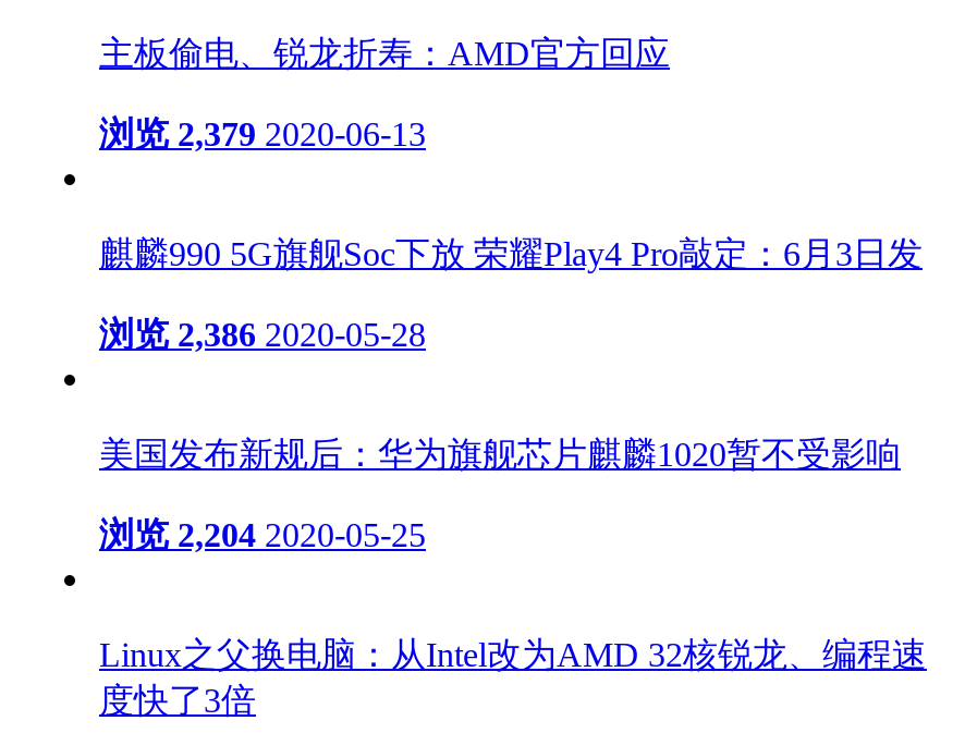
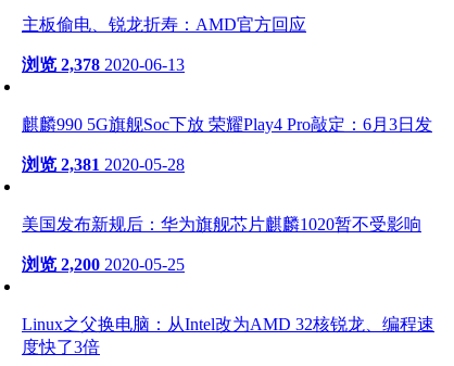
- 浏览 2,379 2020-06-13
+ 浏览 2,378 2020-06-13

- 浏览 2,386 2020-05-28
+ 浏览 2,381 2020-05-28

- 浏览 2,204 2020-05-25
+ 浏览 2,200 2020-05-25
